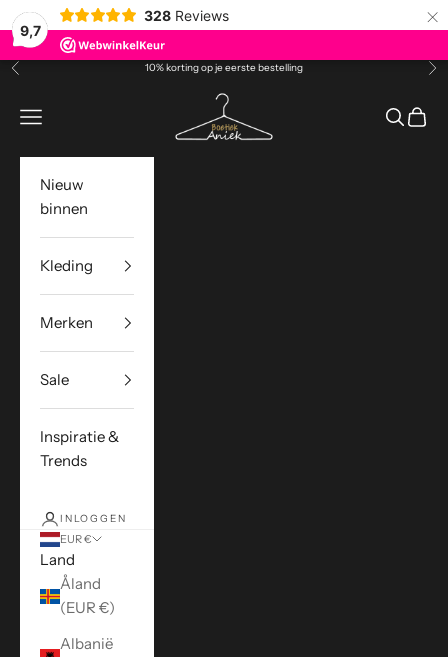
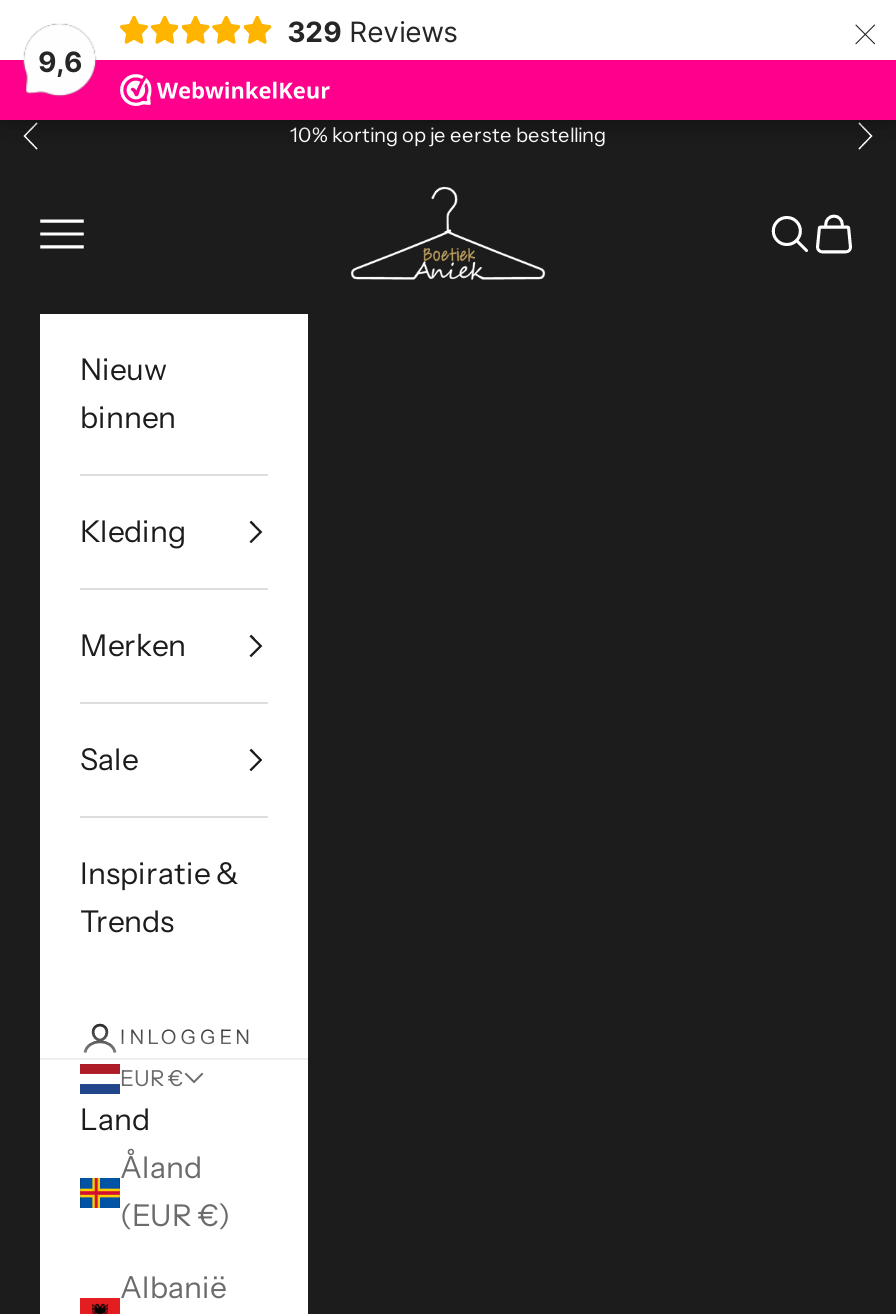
- 328 Reviews
+ 329 Reviews

- 9,7
+ 9,6
